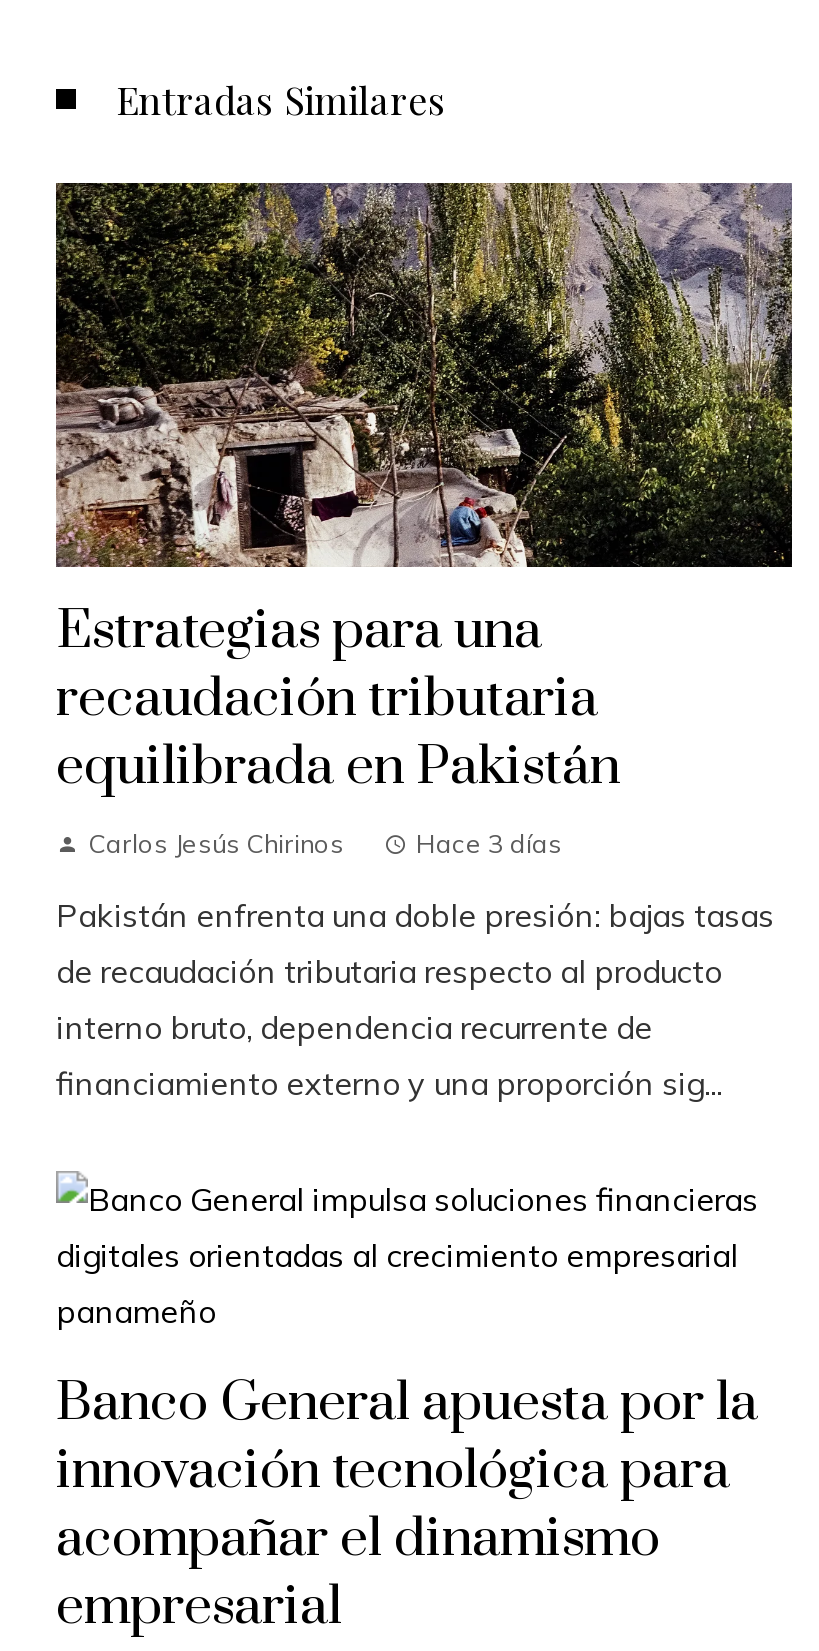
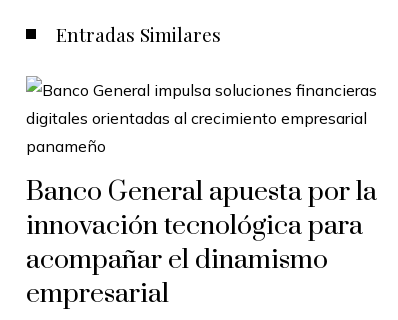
- [image]
- Estrategias para una
- recaudación tributaria
- equilibrada en Pakistán
- Carlos Jesús Chirinos
- Hace 3 días
- Pakistán enfrenta una doble presión: bajas tasas
- de recaudación tributaria respecto al producto
- interno bruto, dependencia recurrente de
- financiamiento externo y una proporción sig...
